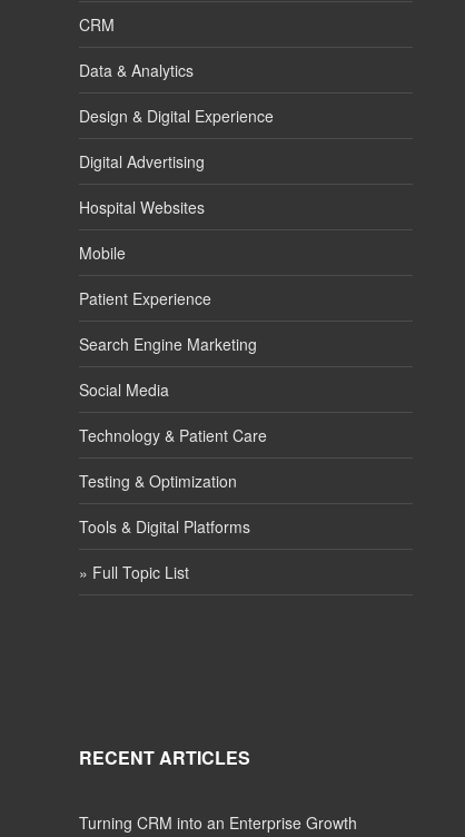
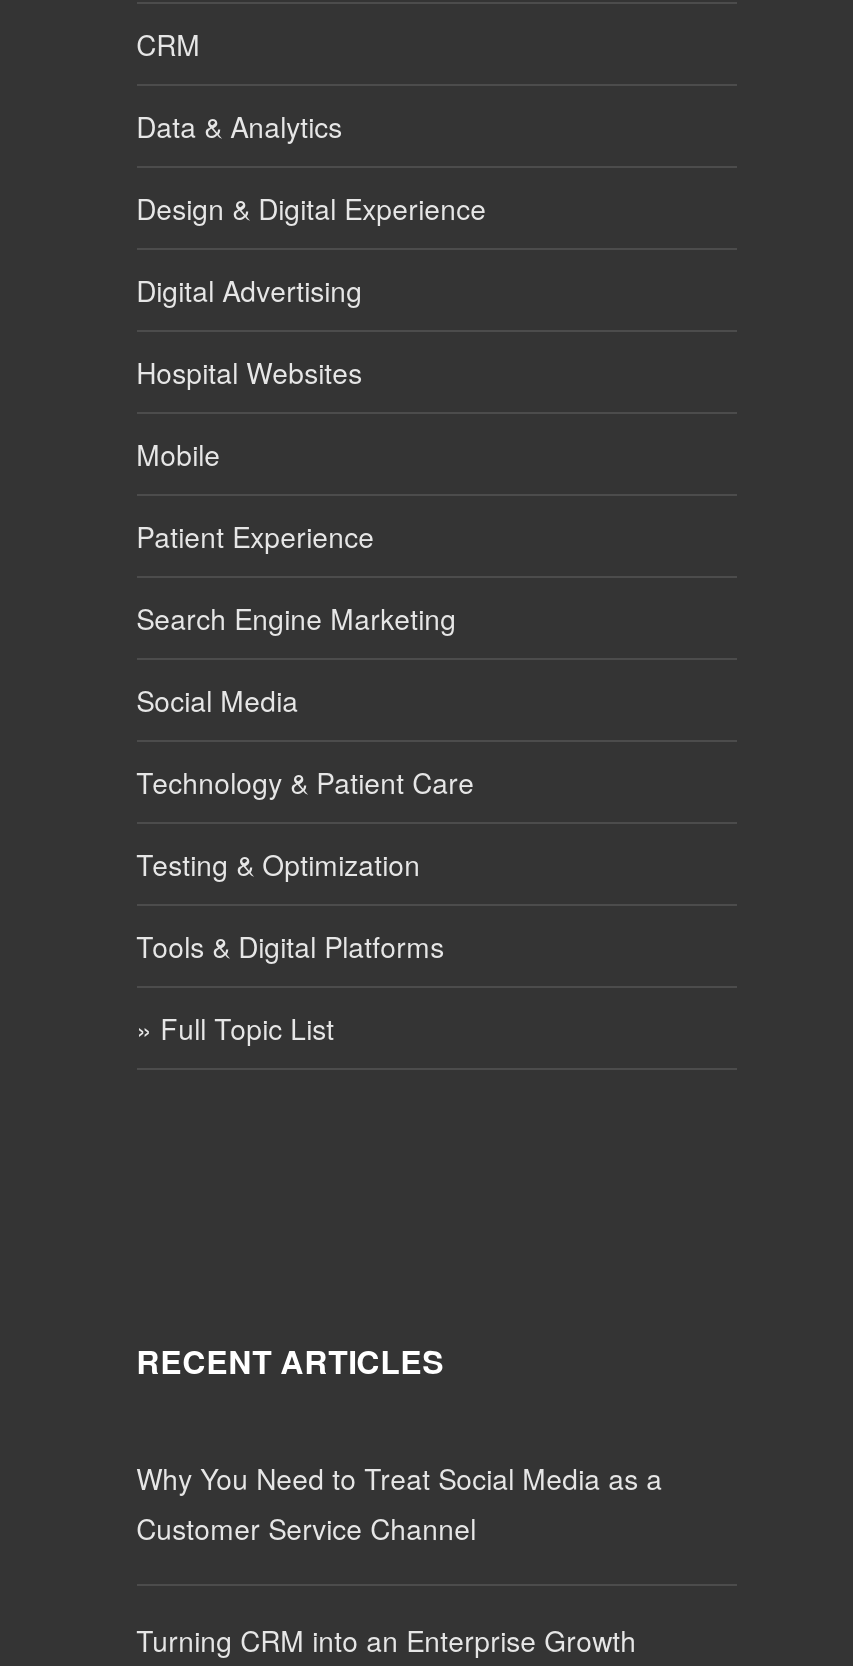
+ Why You Need to Treat Social Media as a
+ Customer Service Channel
